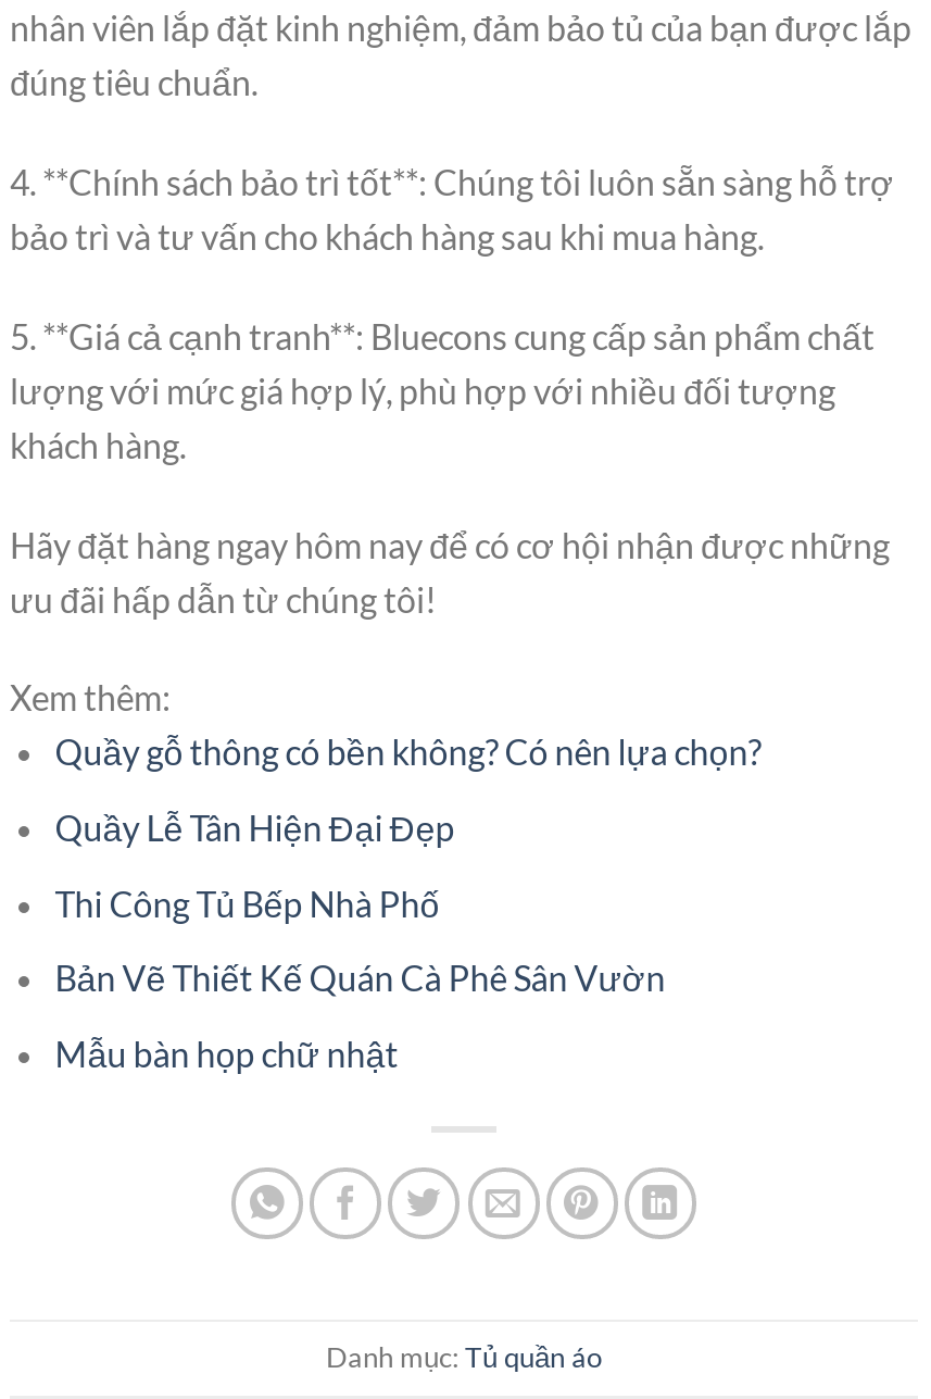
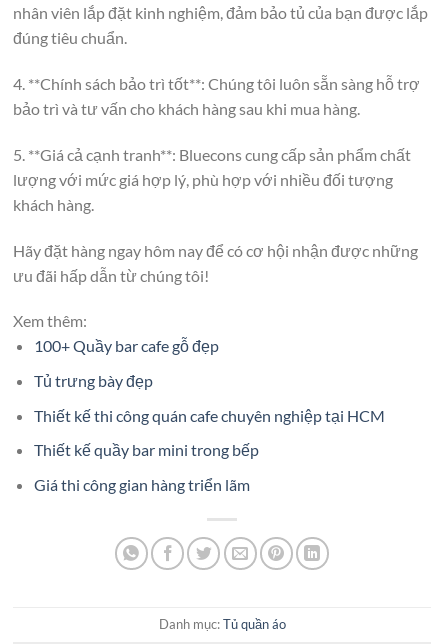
- Quầy gỗ thông có bền không? Có nên lựa chọn?
+ 100+ Quầy bar cafe gỗ đẹp

- Quầy Lễ Tân Hiện Đại Đẹp
+ Tủ trưng bày đẹp

- Thi Công Tủ Bếp Nhà Phố
+ Thiết kế thi công quán cafe chuyên nghiệp tại HCM

- Bản Vẽ Thiết Kế Quán Cà Phê Sân Vườn
+ Thiết kế quầy bar mini trong bếp

- Mẫu bàn họp chữ nhật
+ Giá thi công gian hàng triển lãm
